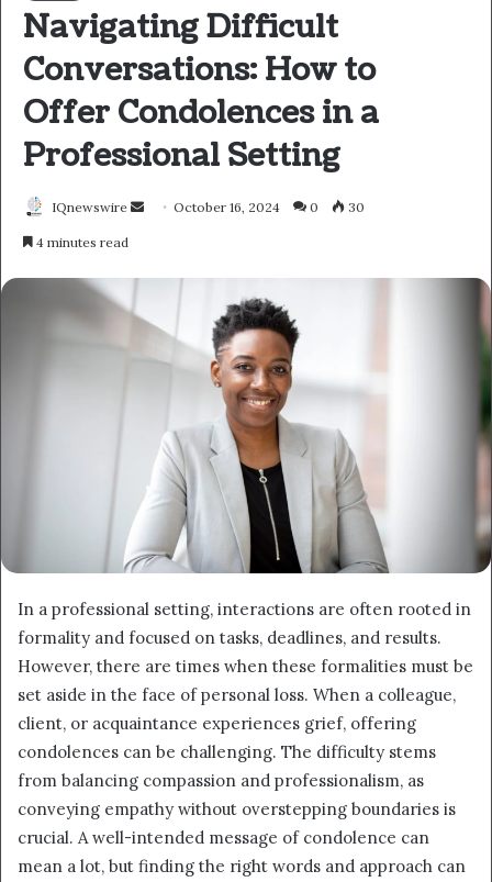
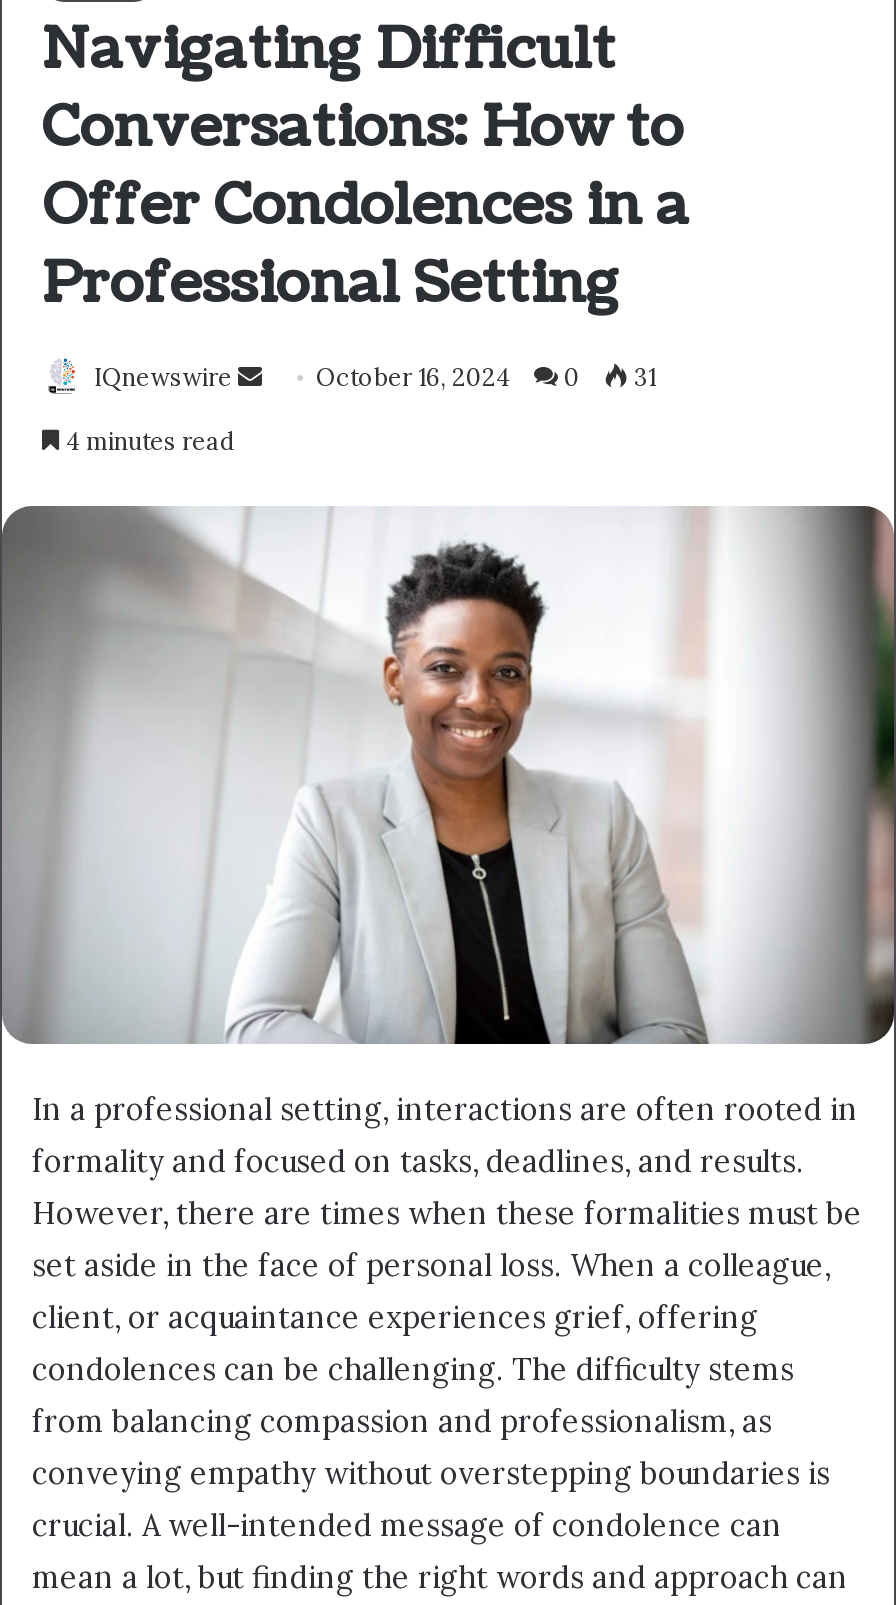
- 30
+ 31
